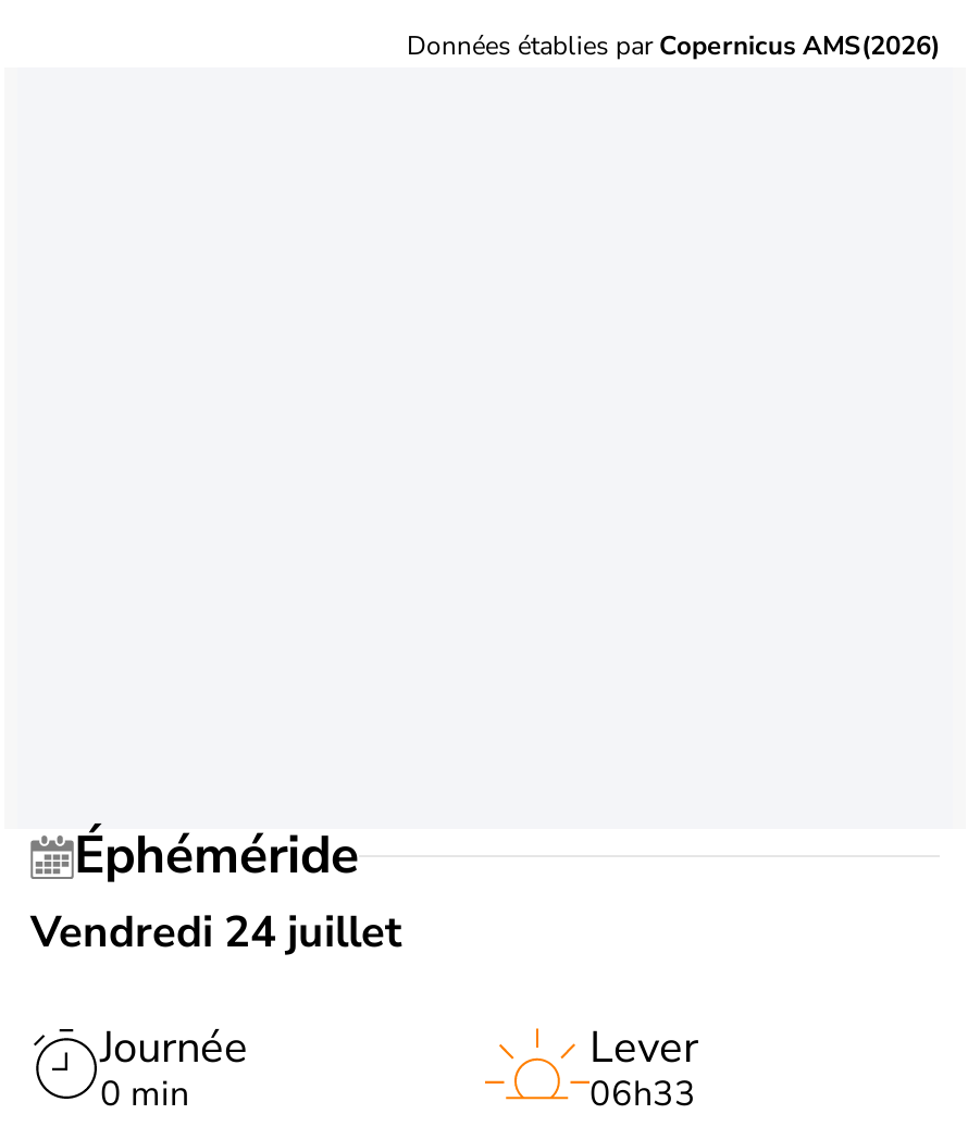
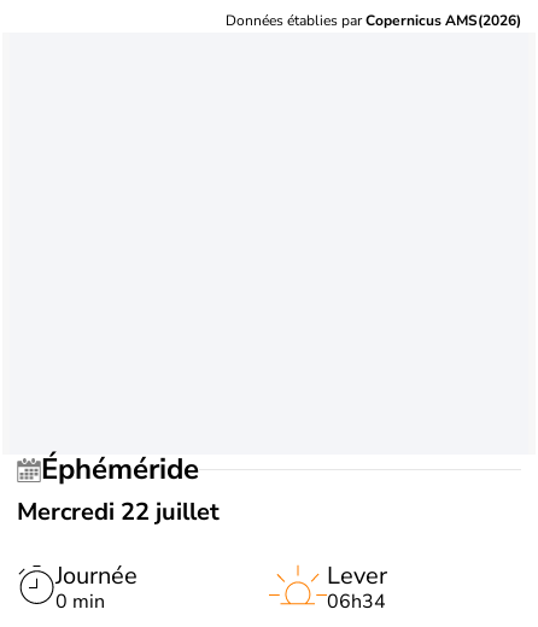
- Vendredi 24 juillet
+ Mercredi 22 juillet

- 06h33
+ 06h34
